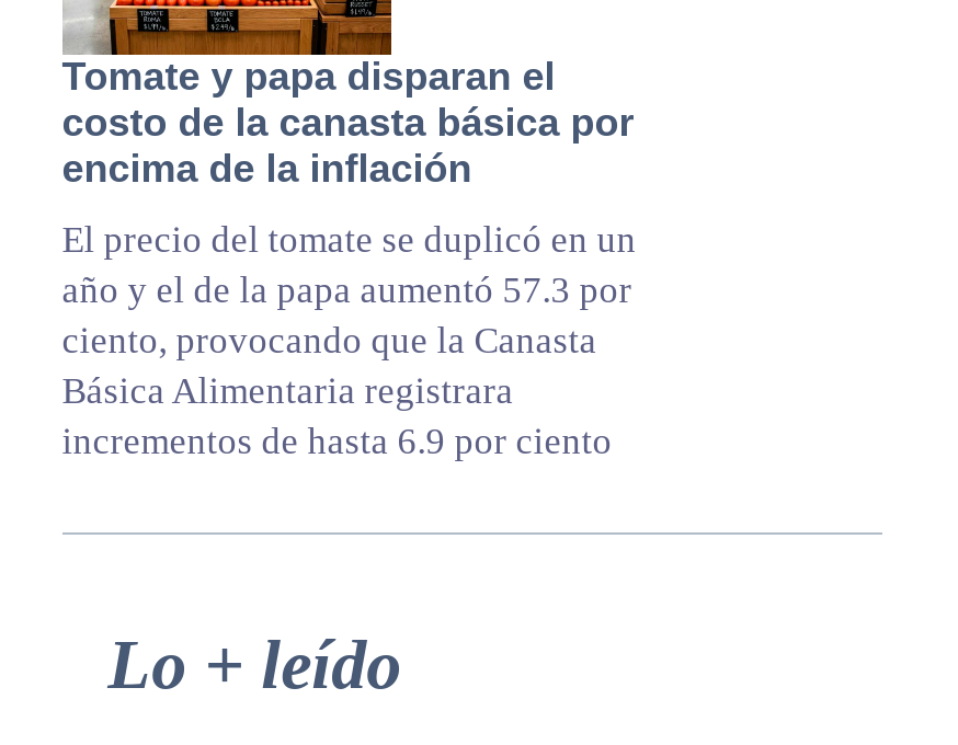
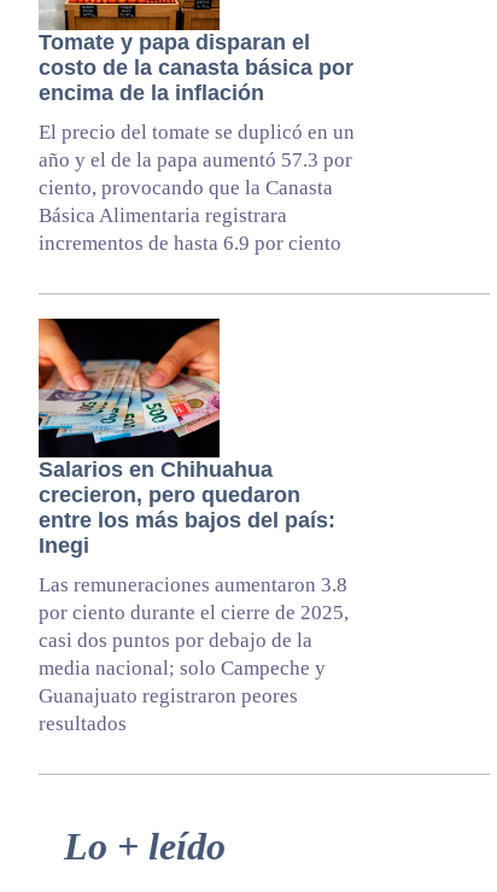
+ [image]
+ Salarios en Chihuahua
+ crecieron, pero quedaron
+ entre los más bajos del país:
+ Inegi
+ Las remuneraciones aumentaron 3.8
+ por ciento durante el cierre de 2025,
+ casi dos puntos por debajo de la
+ media nacional; solo Campeche y
+ Guanajuato registraron peores
+ resultados
